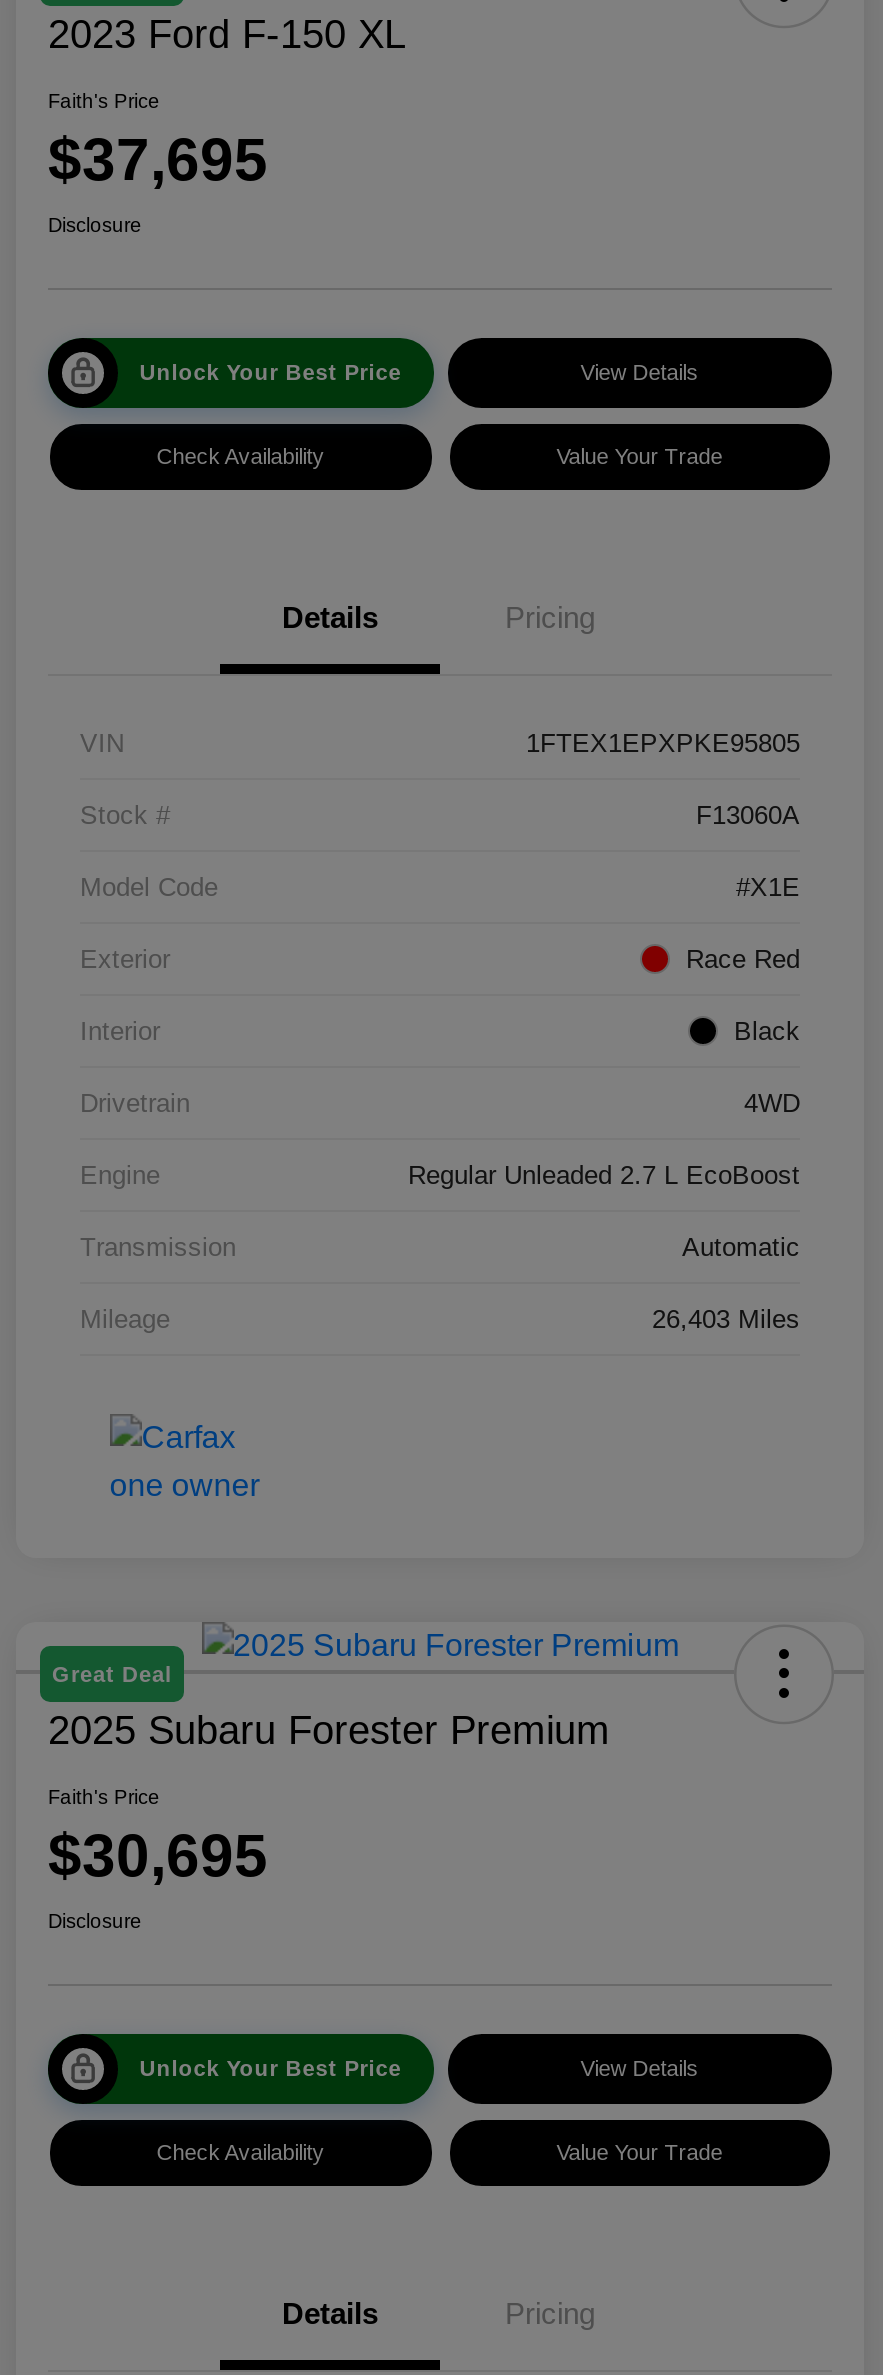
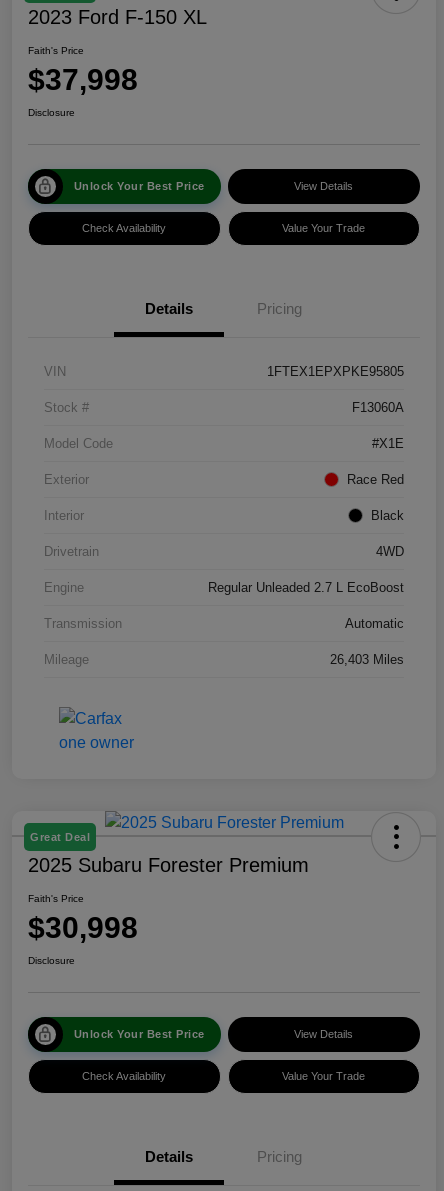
- $37,695
+ $37,998

- $30,695
+ $30,998
